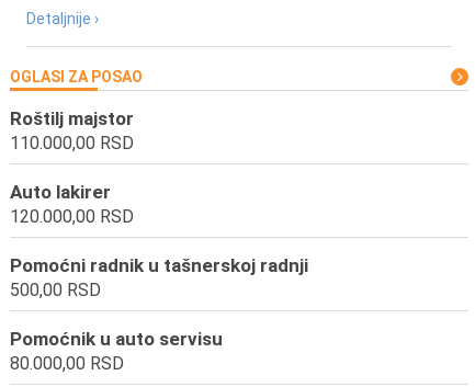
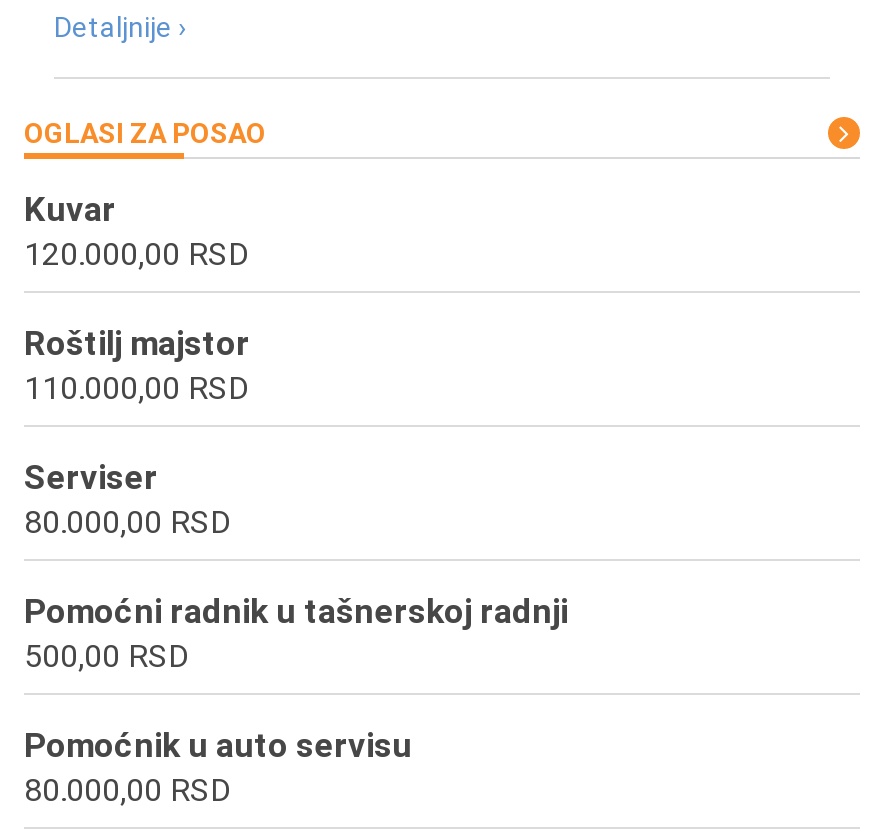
+ Kuvar
+ 120.000,00 RSD

- Auto lakirer
- 120.000,00 RSD
+ Serviser
+ 80.000,00 RSD
